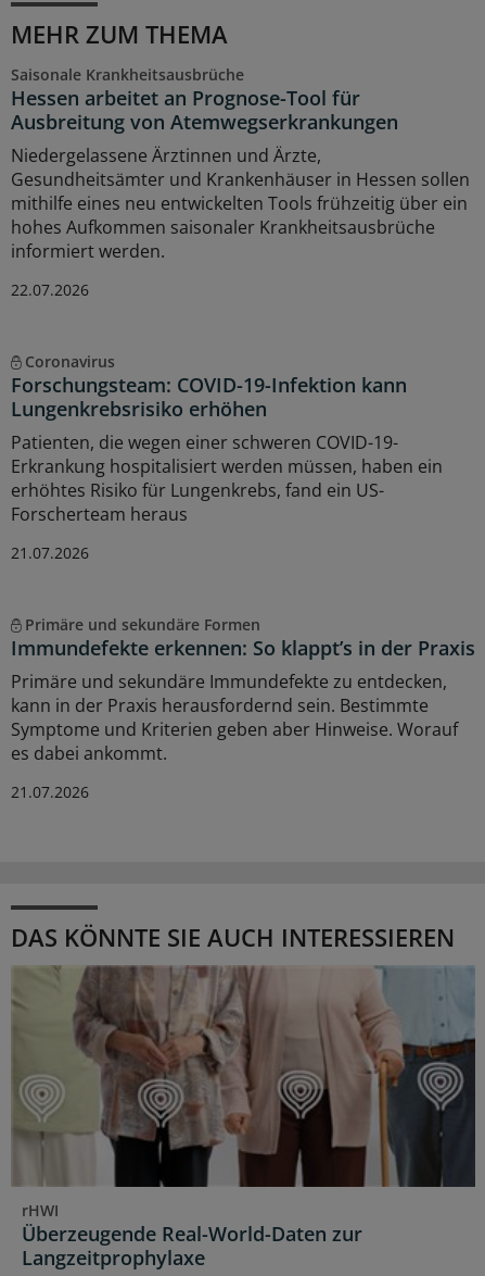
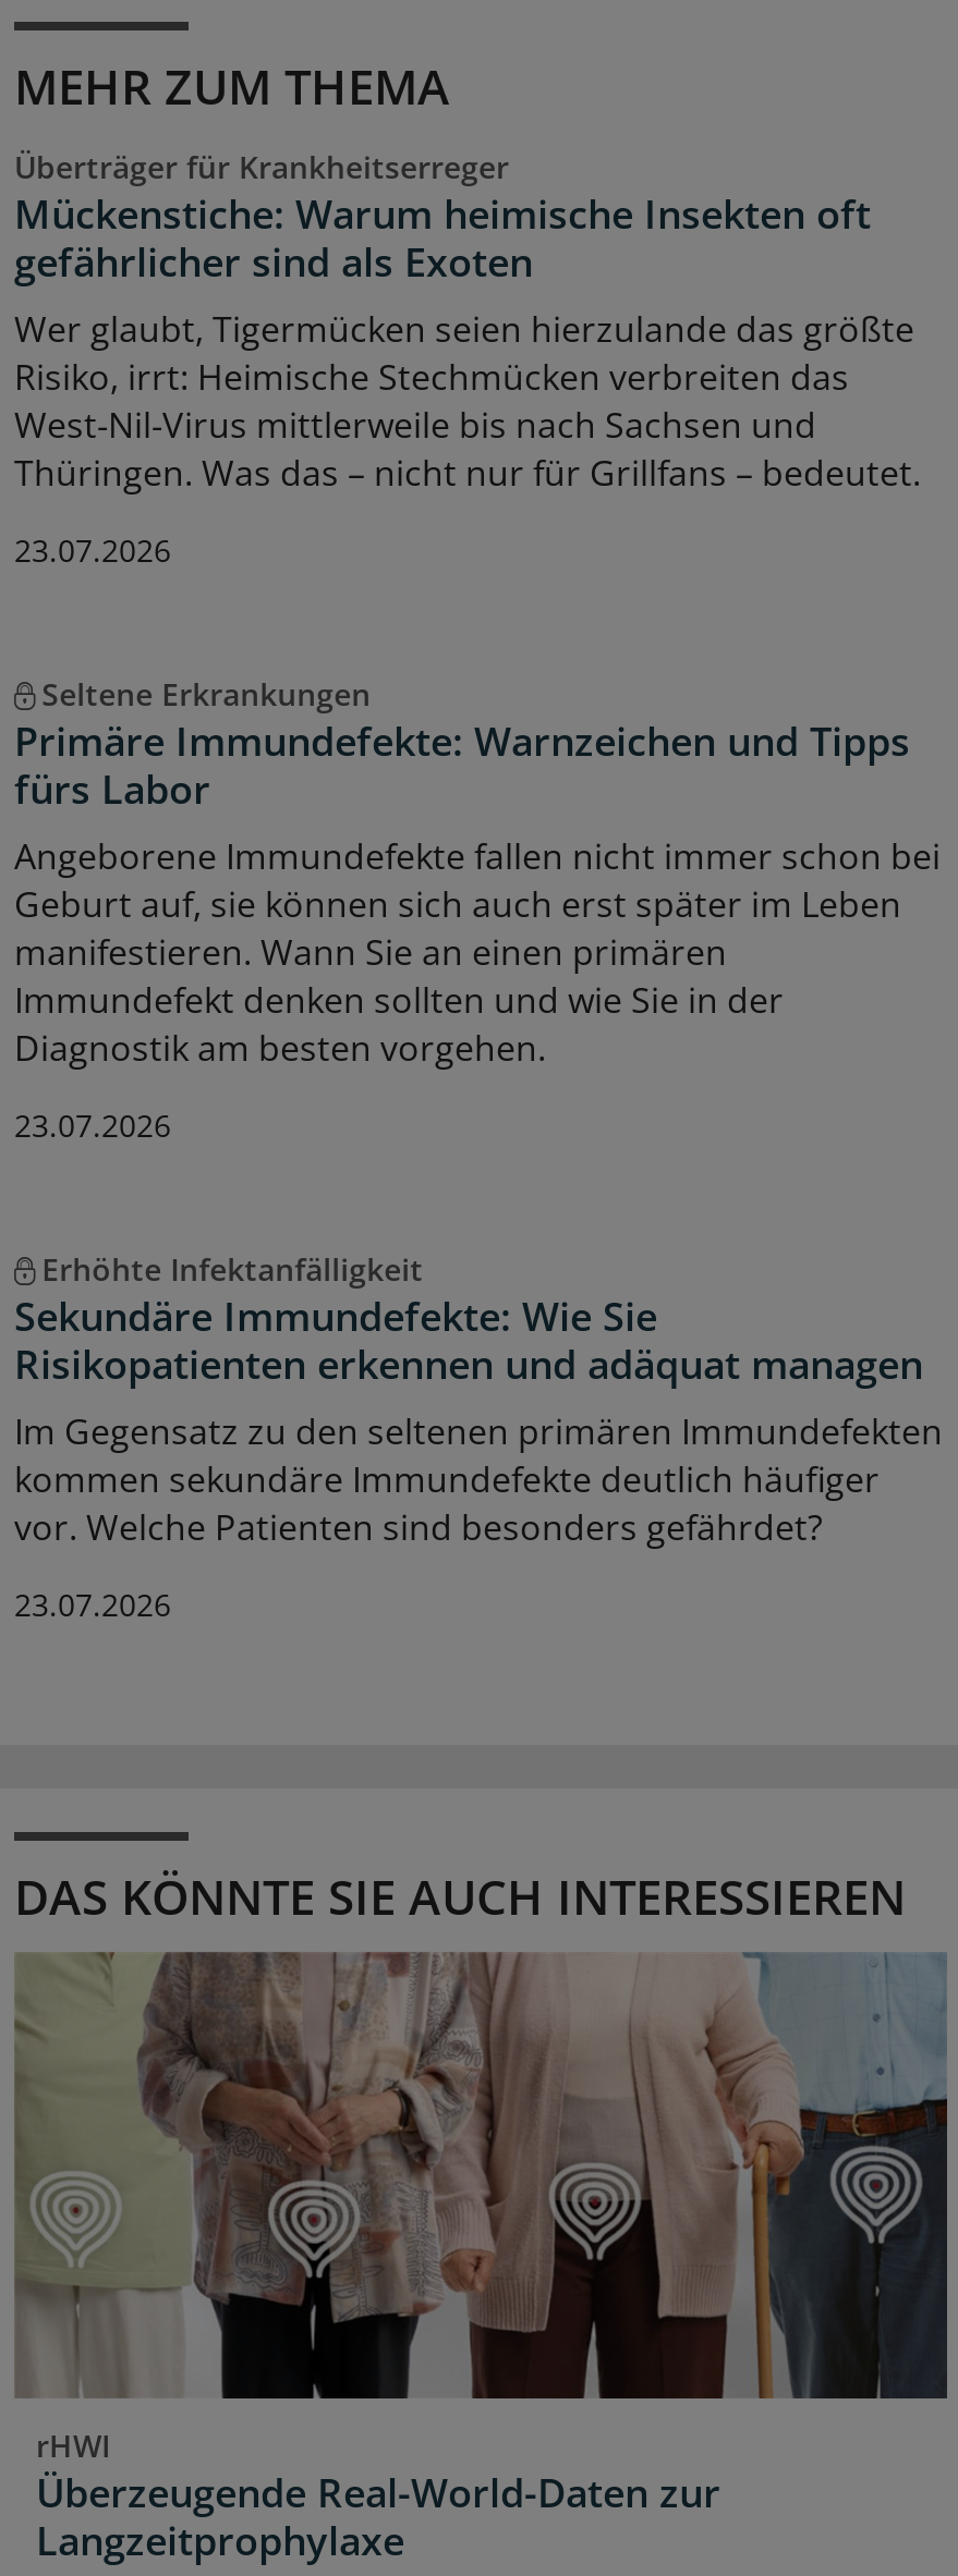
- Saisonale Krankheitsausbrüche
- Hessen arbeitet an Prognose-Tool für
- Ausbreitung von Atemwegserkrankungen
- Niedergelassene Ärztinnen und Ärzte,
- Gesundheitsämter und Krankenhäuser in Hessen sollen
- mithilfe eines neu entwickelten Tools frühzeitig über ein
- hohes Aufkommen saisonaler Krankheitsausbrüche
- informiert werden.
+ Überträger für Krankheitserreger
+ Mückenstiche: Warum heimische Insekten oft
+ gefährlicher sind als Exoten
+ Wer glaubt, Tigermücken seien hierzulande das größte
+ Risiko, irrt: Heimische Stechmücken verbreiten das
+ West-Nil-Virus mittlerweile bis nach Sachsen und
+ Thüringen. Was das – nicht nur für Grillfans – bedeutet.

- 22.07.2026
+ 23.07.2026

- Coronavirus
- Forschungsteam: COVID-19-Infektion kann
- Lungenkrebsrisiko erhöhen
- Patienten, die wegen einer schweren COVID-19-
- Erkrankung hospitalisiert werden müssen, haben ein
- erhöhtes Risiko für Lungenkrebs, fand ein US-
- Forscherteam heraus
+ Seltene Erkrankungen
+ Primäre Immundefekte: Warnzeichen und Tipps
+ fürs Labor
+ Angeborene Immundefekte fallen nicht immer schon bei
+ Geburt auf, sie können sich auch erst später im Leben
+ manifestieren. Wann Sie an einen primären
+ Immundefekt denken sollten und wie Sie in der
+ Diagnostik am besten vorgehen.

- 21.07.2026
+ 23.07.2026

- Primäre und sekundäre Formen
- Immundefekte erkennen: So klappt’s in der Praxis
- Primäre und sekundäre Immundefekte zu entdecken,
- kann in der Praxis herausfordernd sein. Bestimmte
- Symptome und Kriterien geben aber Hinweise. Worauf
- es dabei ankommt.
+ Erhöhte Infektanfälligkeit
+ Sekundäre Immundefekte: Wie Sie
+ Risikopatienten erkennen und adäquat managen
+ Im Gegensatz zu den seltenen primären Immundefekten
+ kommen sekundäre Immundefekte deutlich häufiger
+ vor. Welche Patienten sind besonders gefährdet?

- 21.07.2026
+ 23.07.2026
